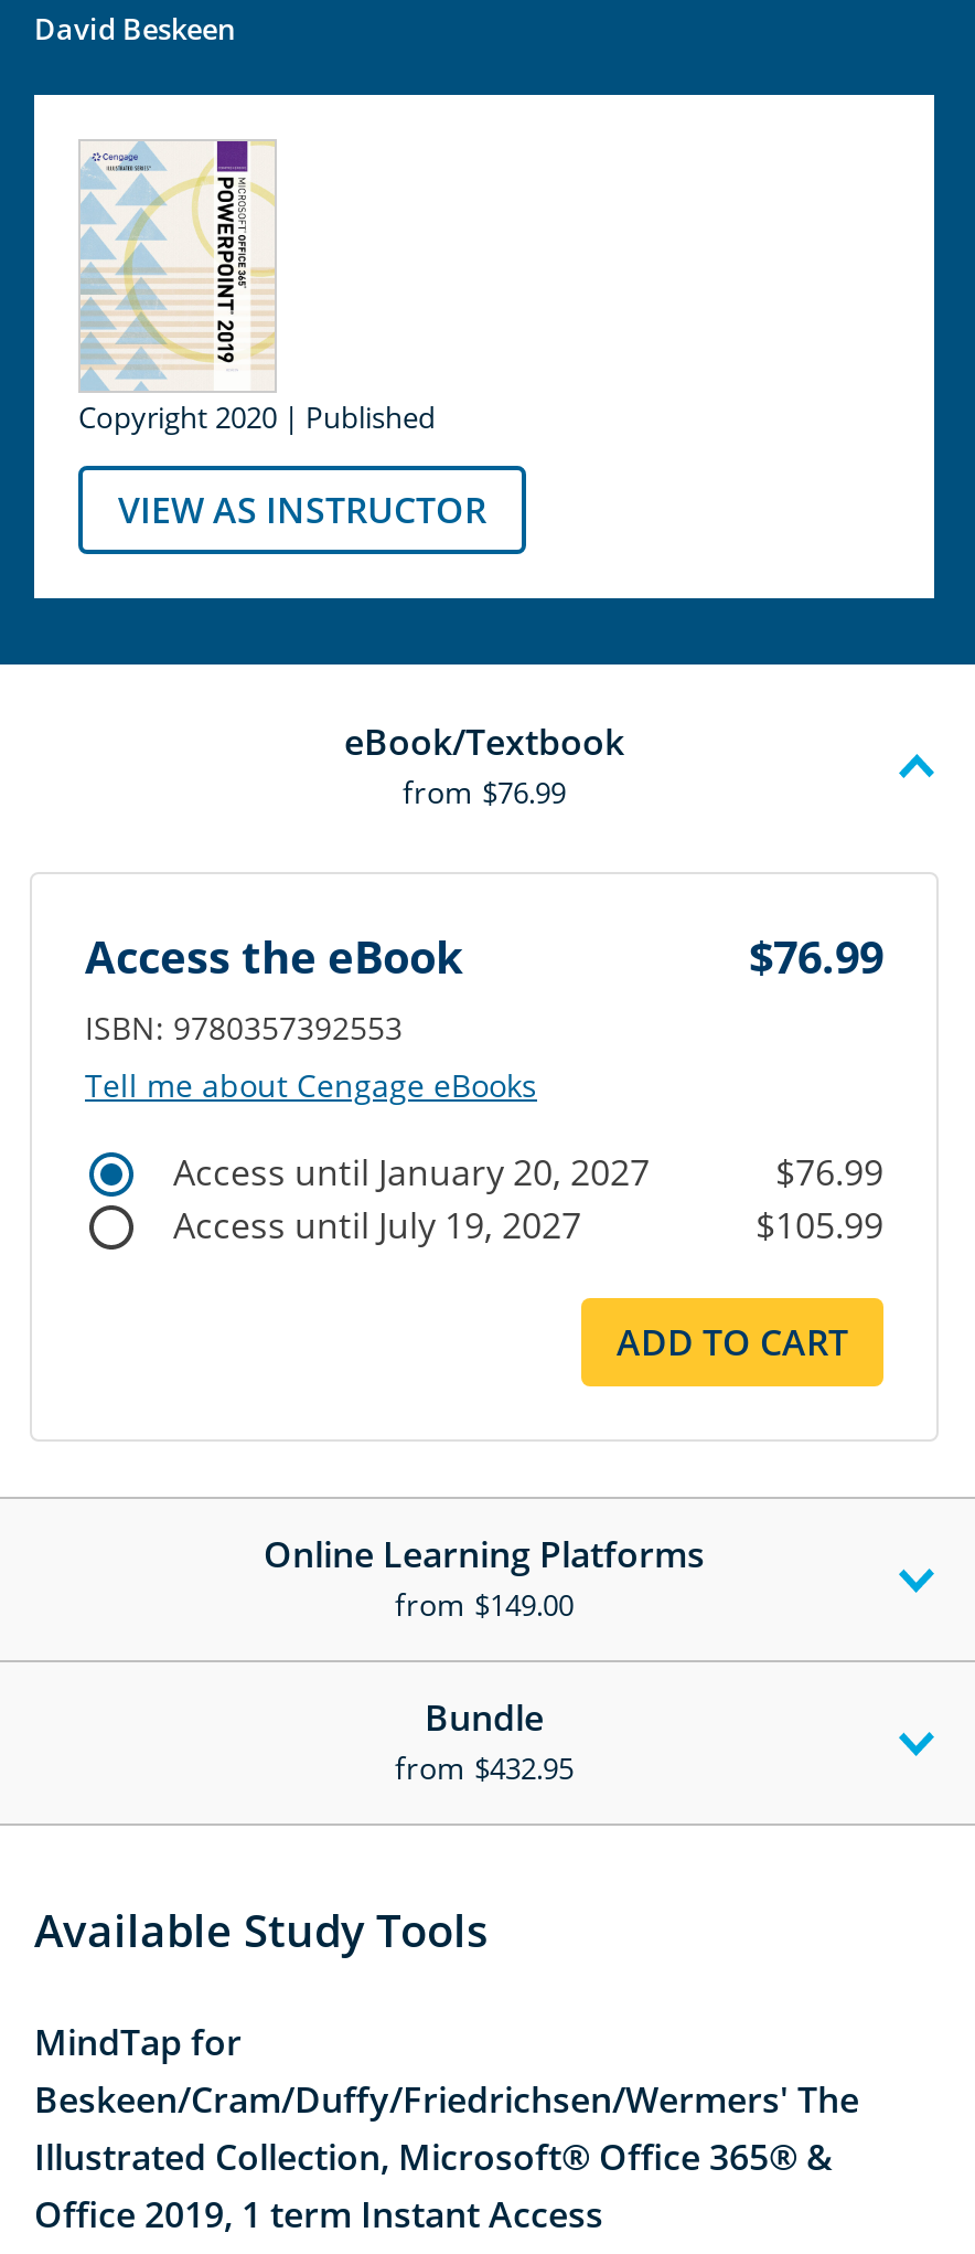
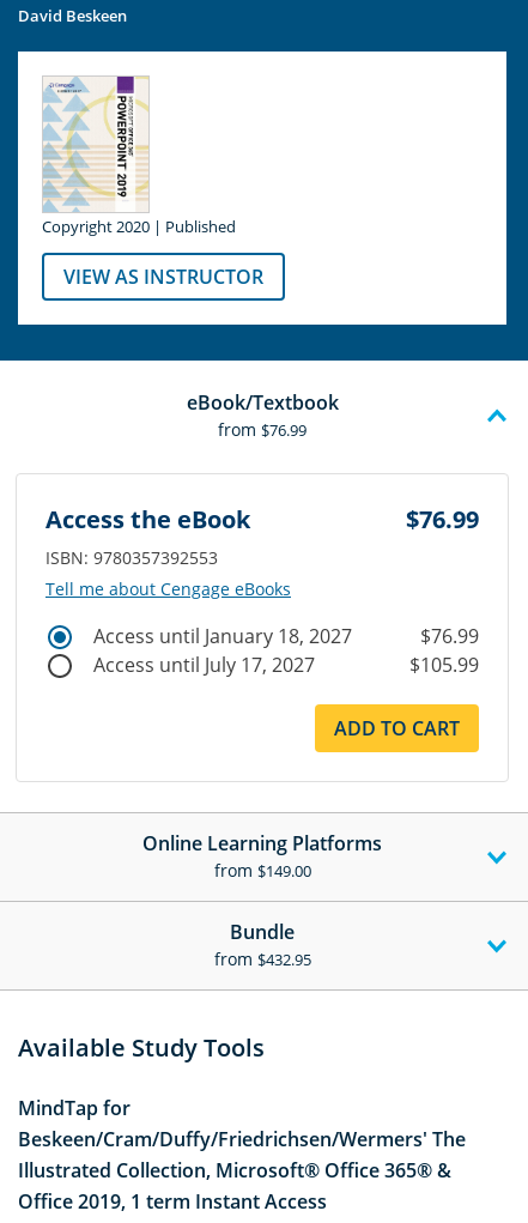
- Access until January 20, 2027
+ Access until January 18, 2027

- Access until July 19, 2027
+ Access until July 17, 2027
